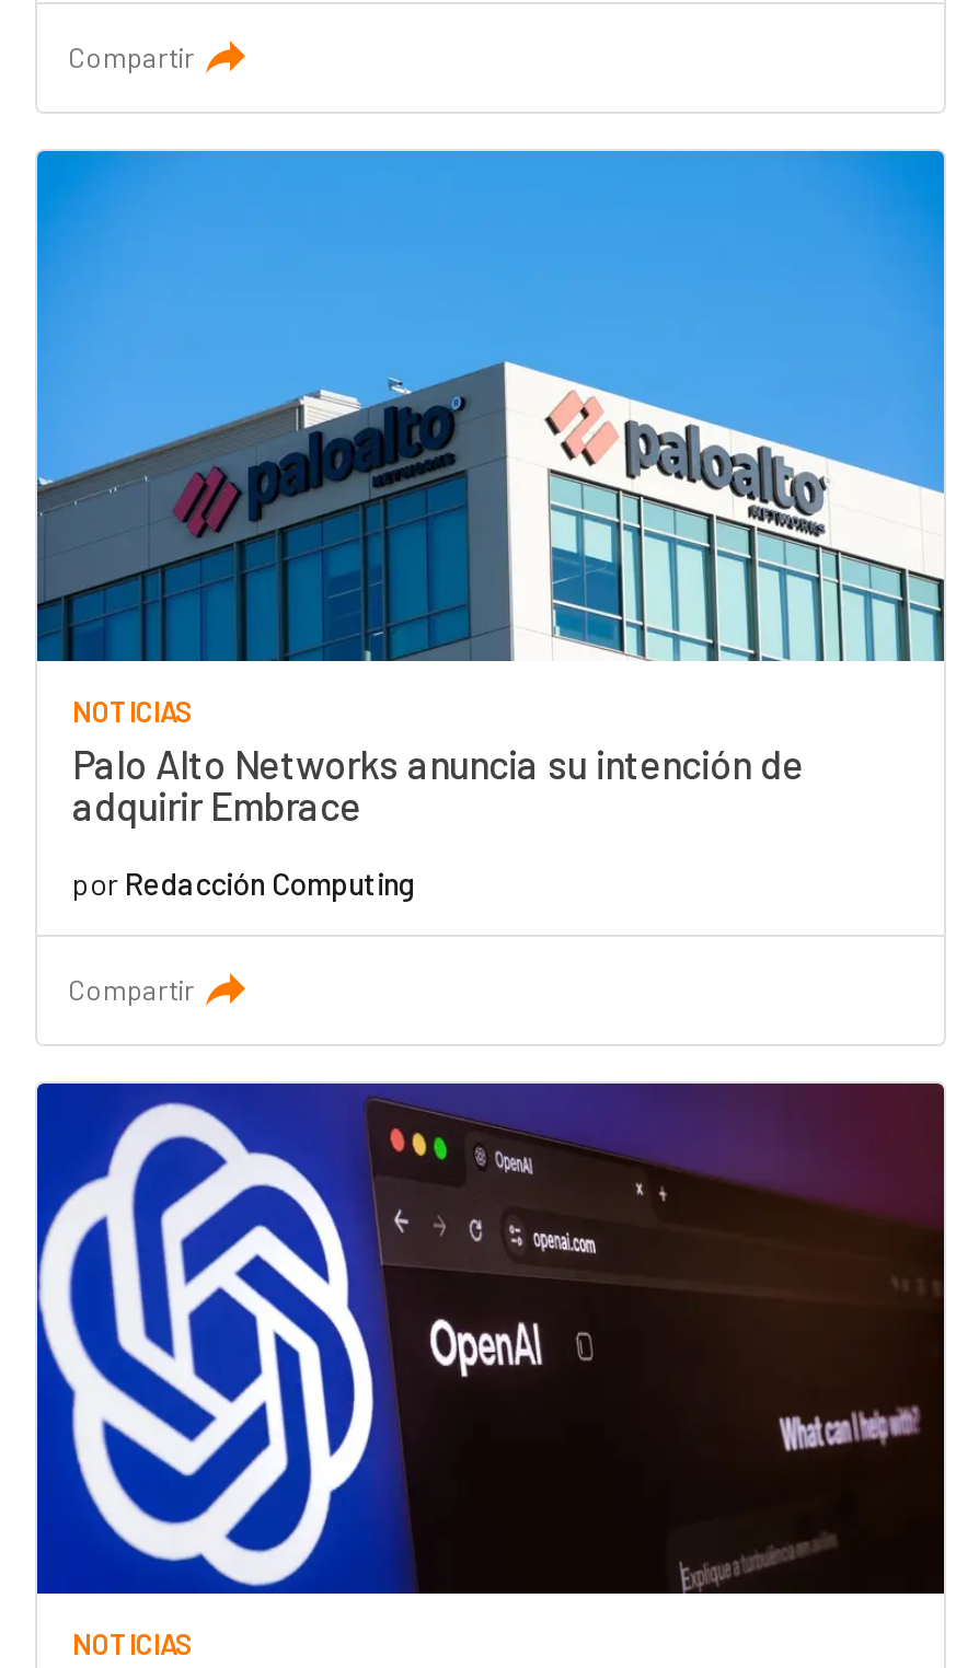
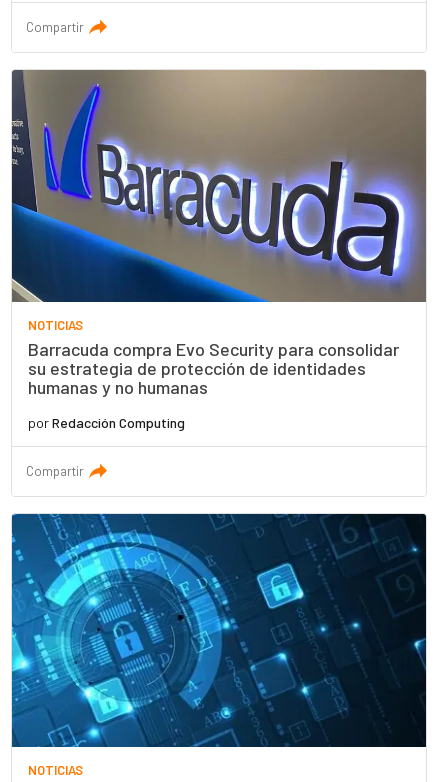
- [image]
- Palo Alto Networks anuncia su intención de
- adquirir Embrace
+ [image]
+ Barracuda compra Evo Security para consolidar
+ su estrategia de protección de identidades
+ humanas y no humanas

- [image]
+ [image]
